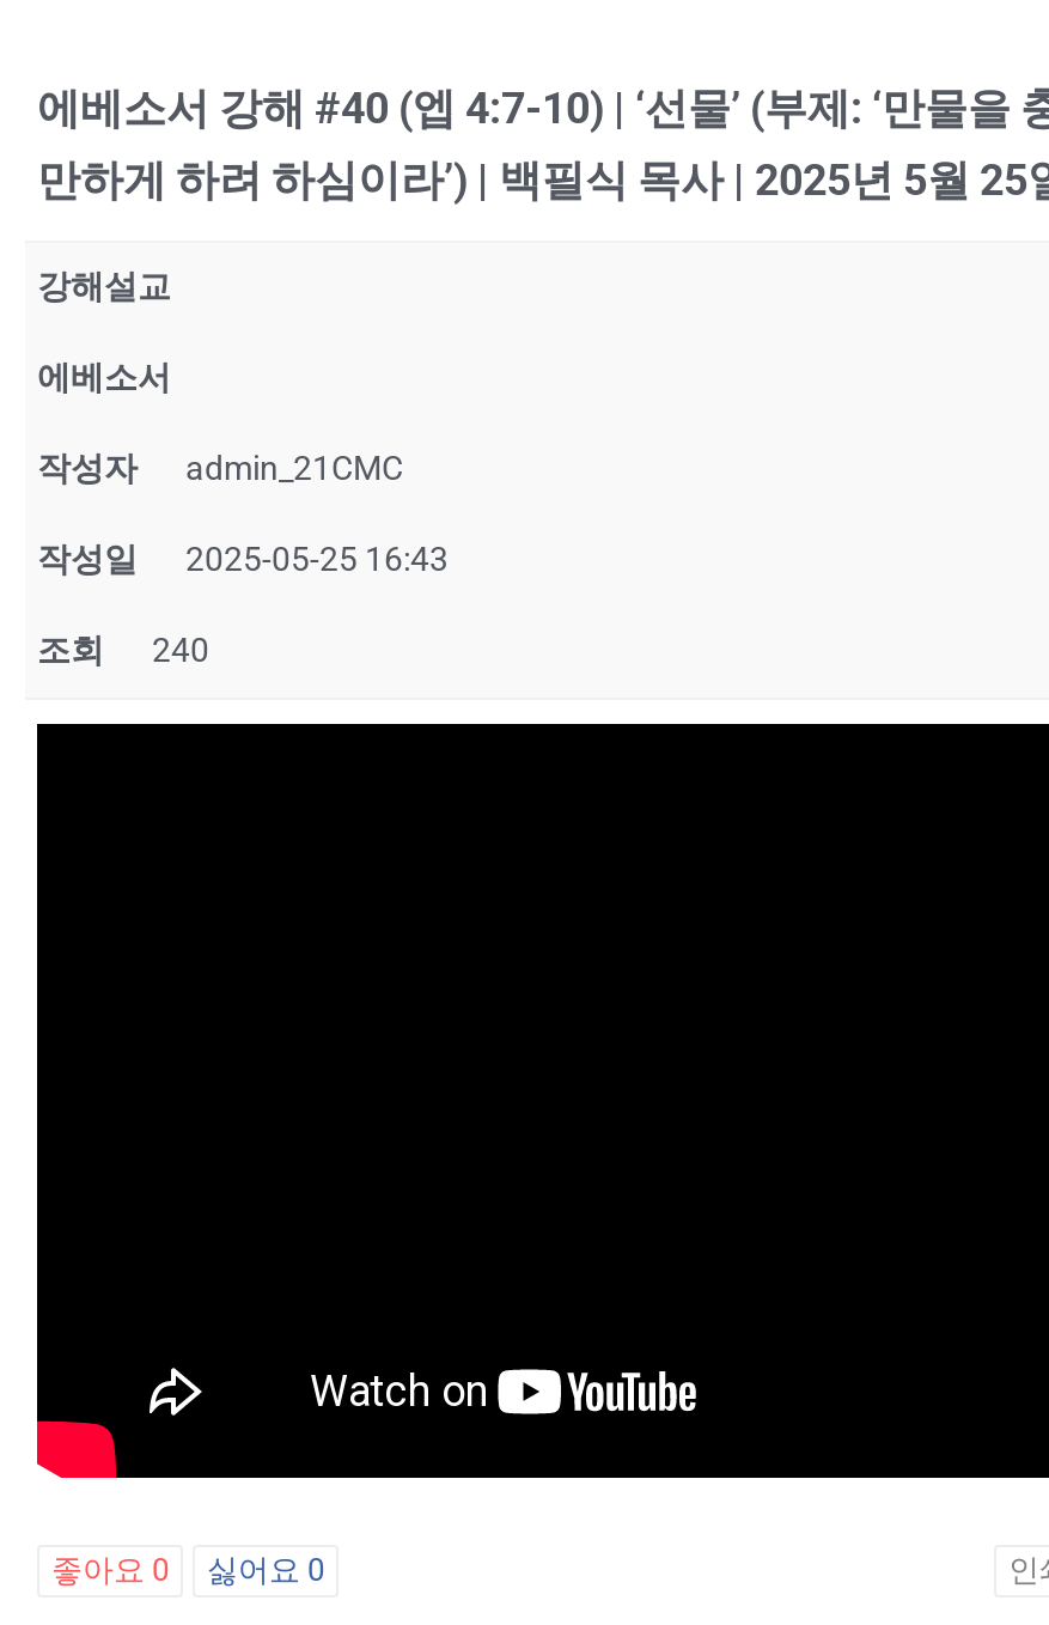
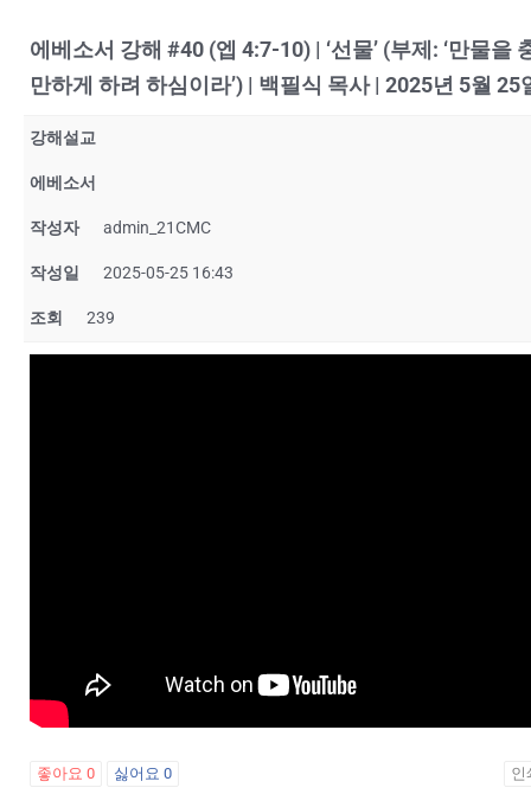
- 조회 240
+ 조회 239
